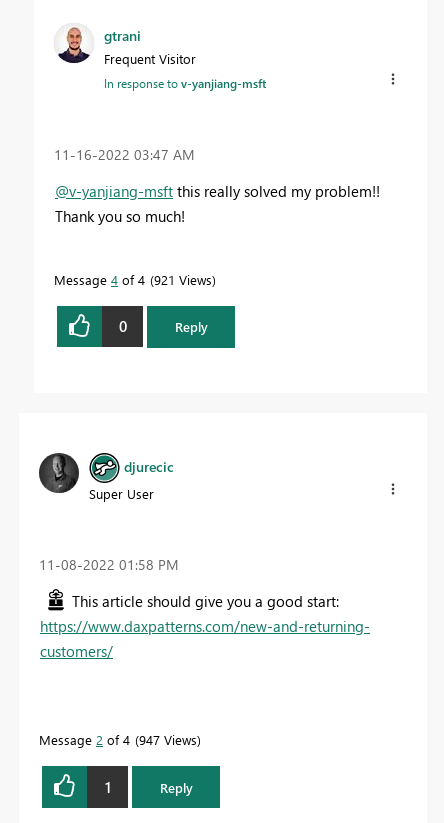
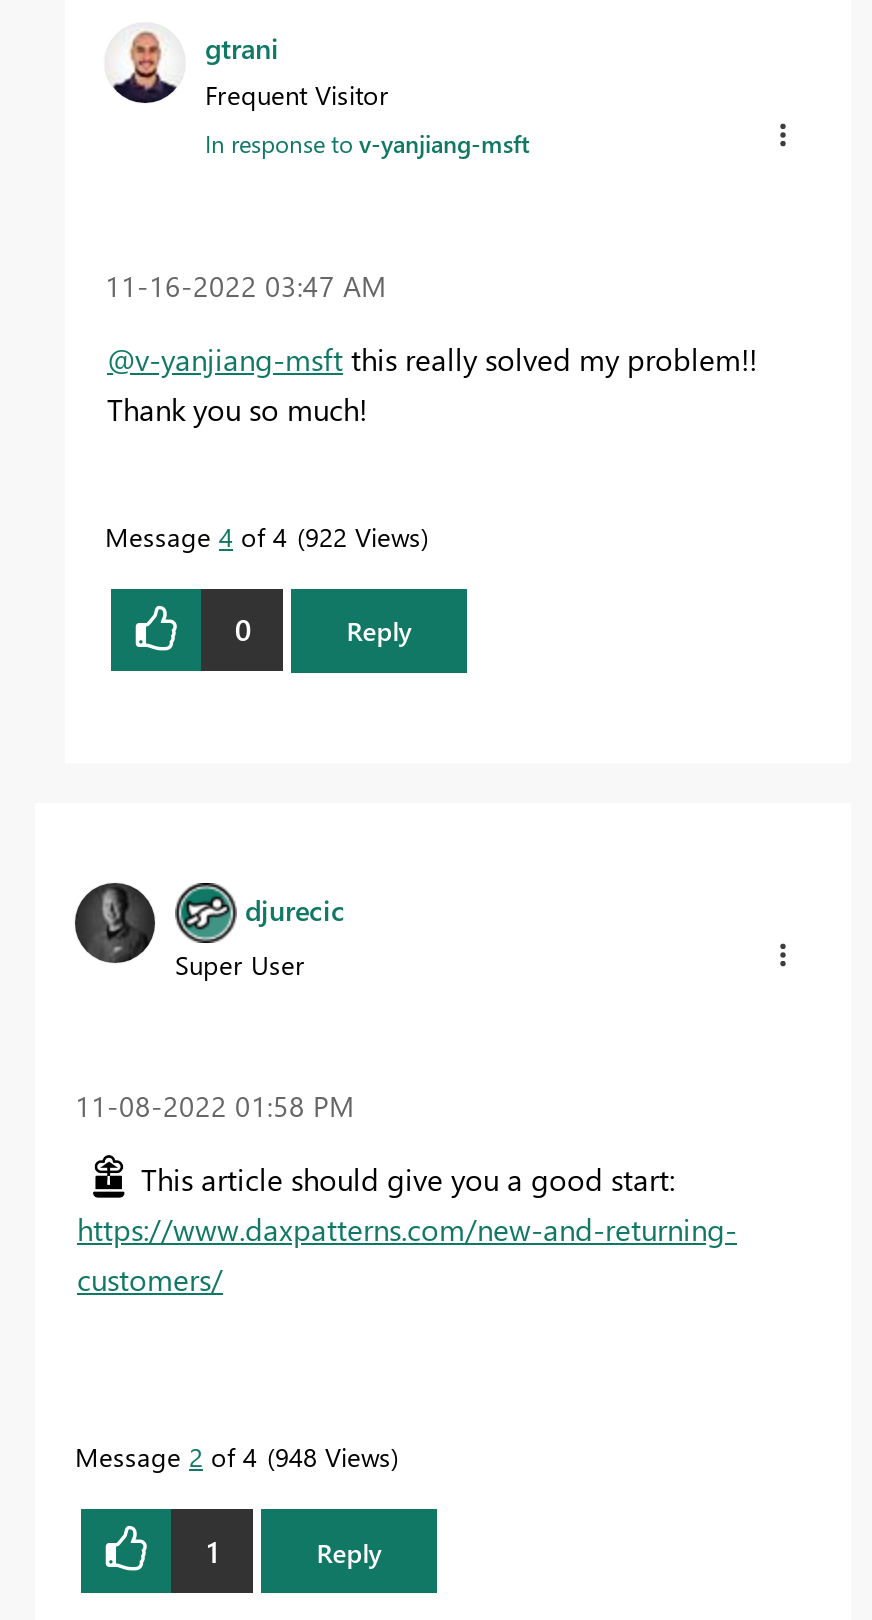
- Message 4 of 4 921 Views
+ Message 4 of 4 922 Views

- Message 2 of 4 947 Views
+ Message 2 of 4 948 Views
